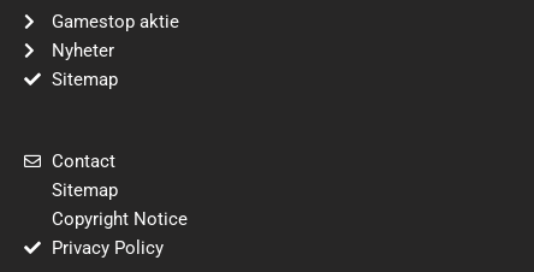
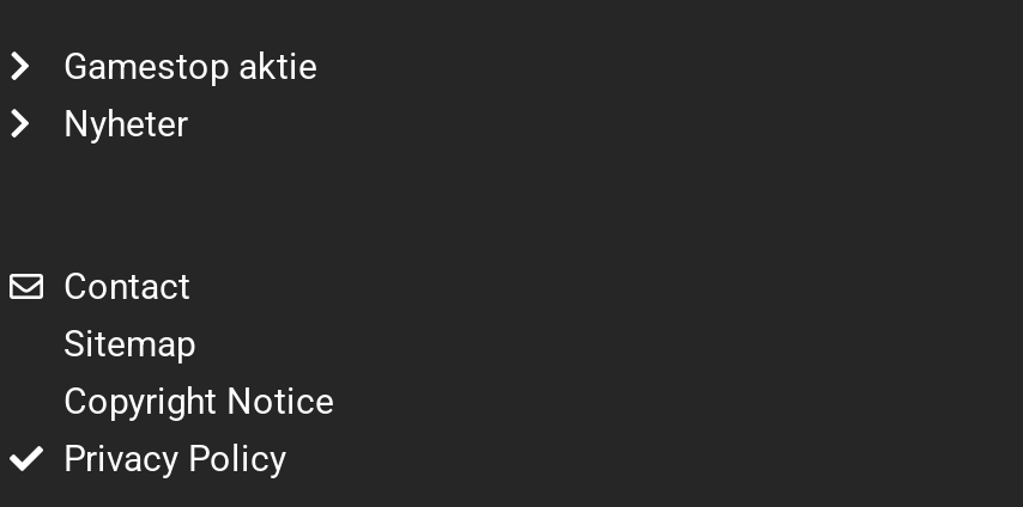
- Sitemap
